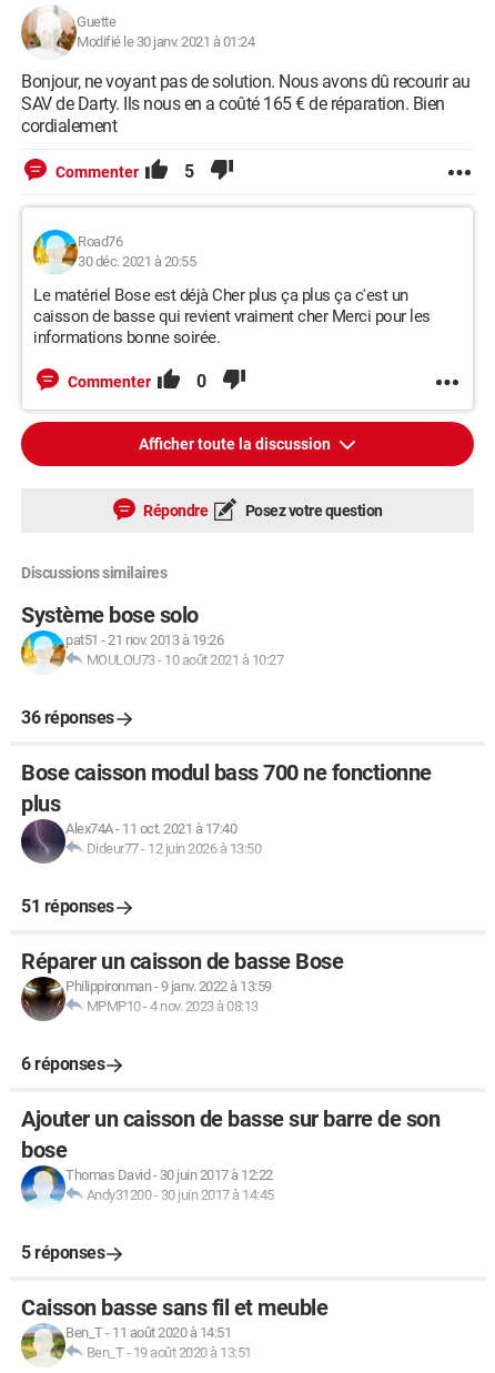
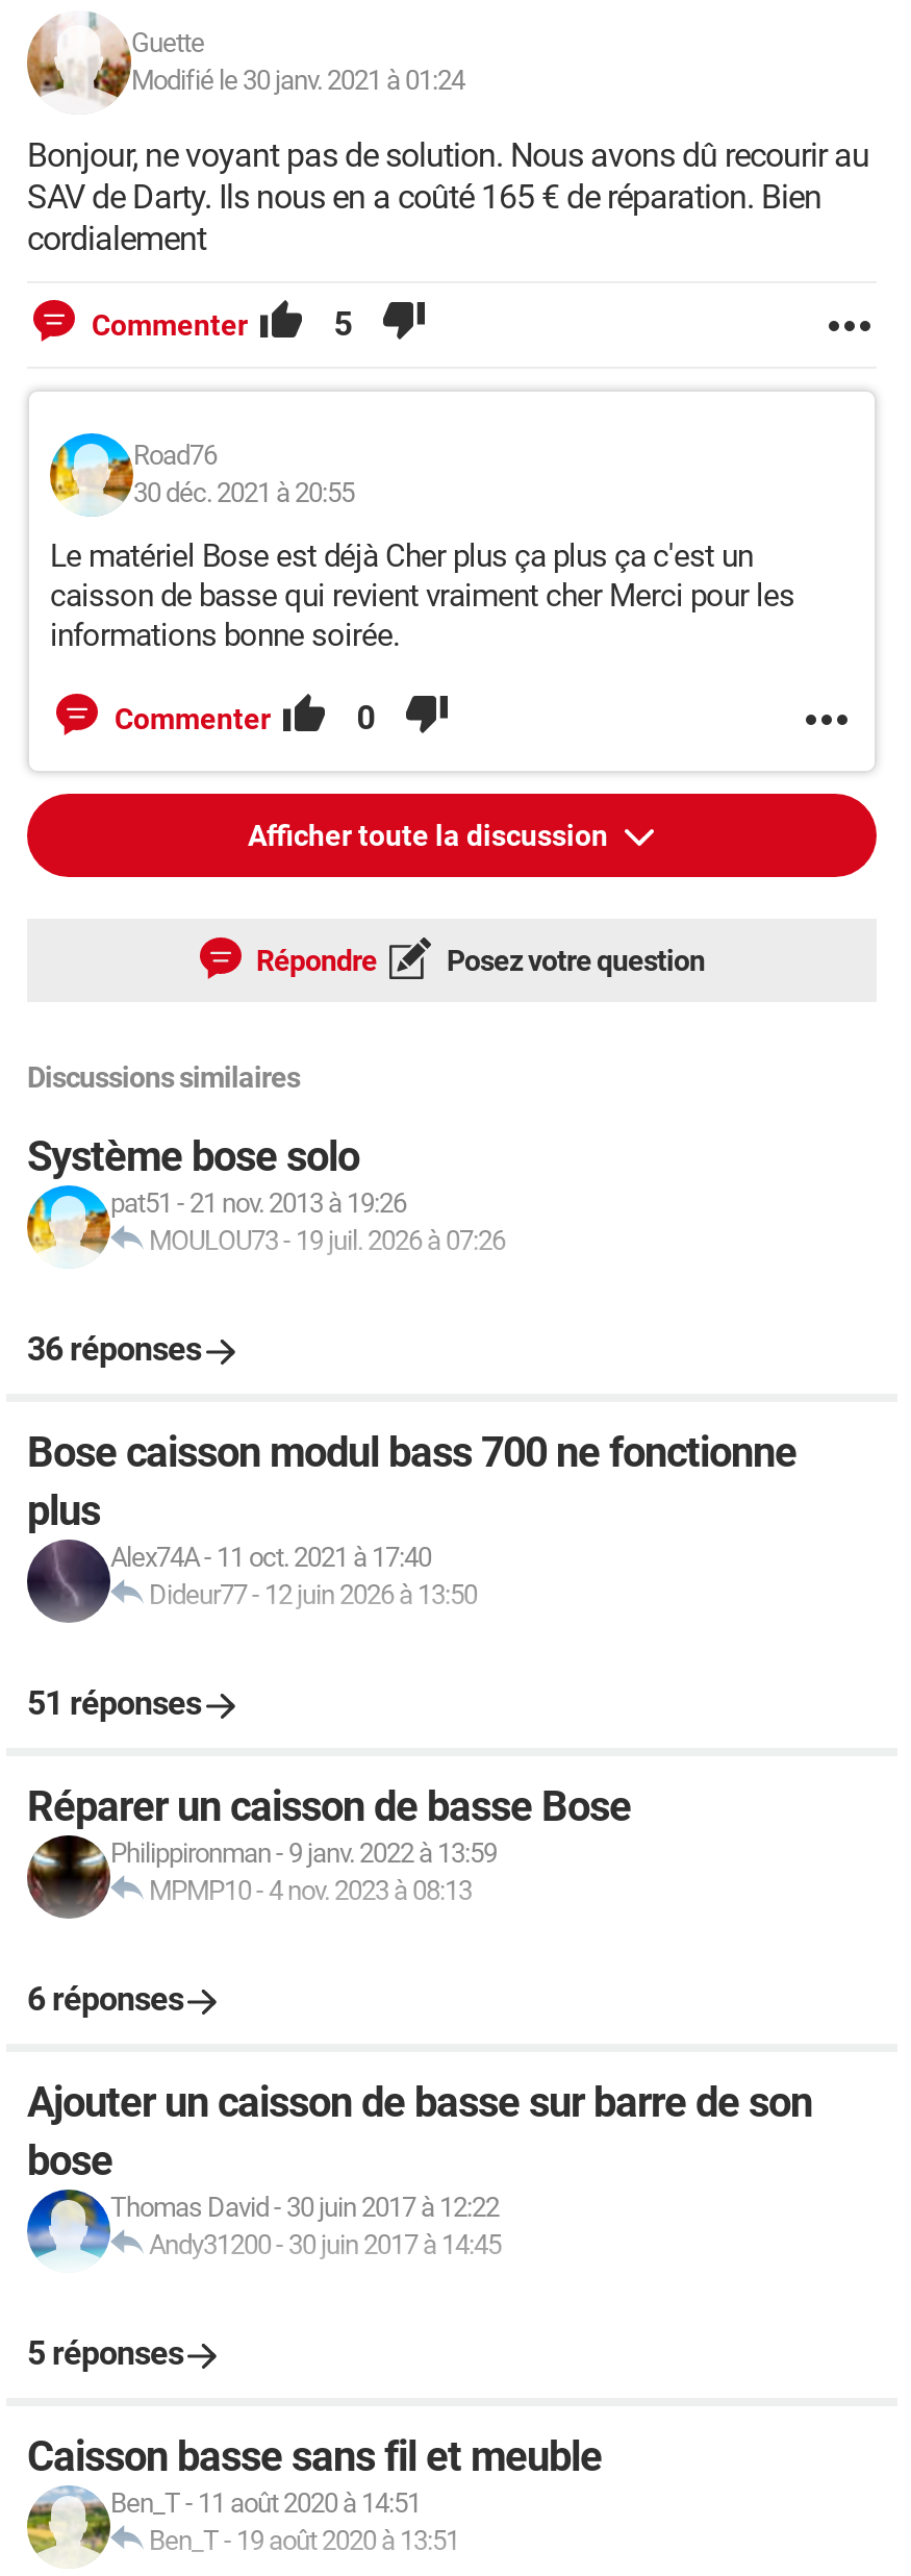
- MOULOU73- 10 août 2021 à 10:27
+ MOULOU73- 19 juil. 2026 à 07:26
